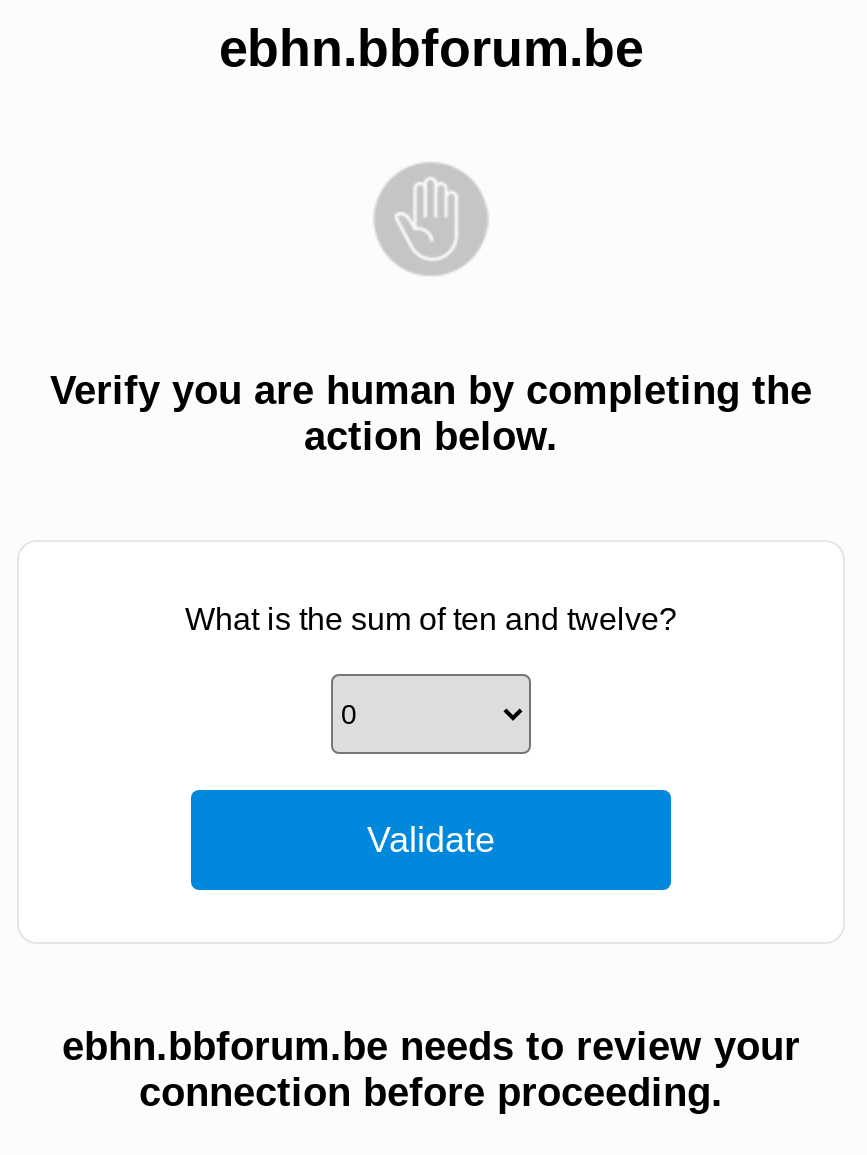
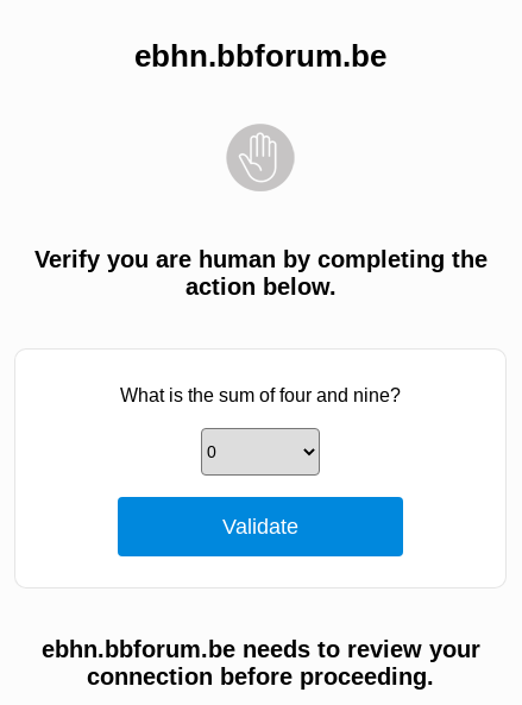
- What is the sum of ten and twelve?
+ What is the sum of four and nine?
